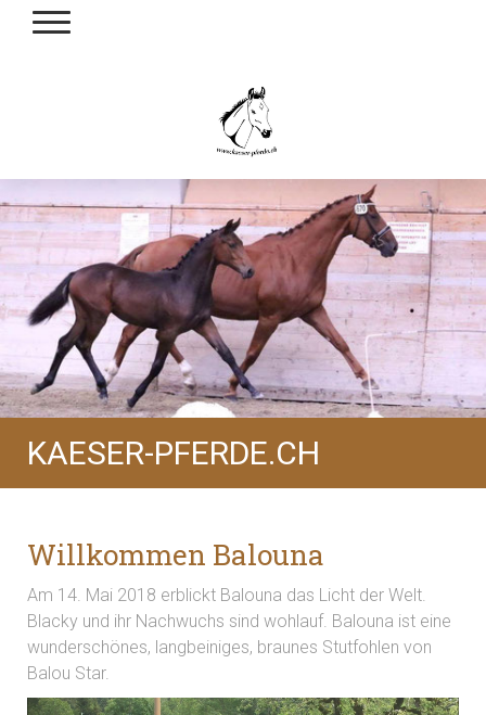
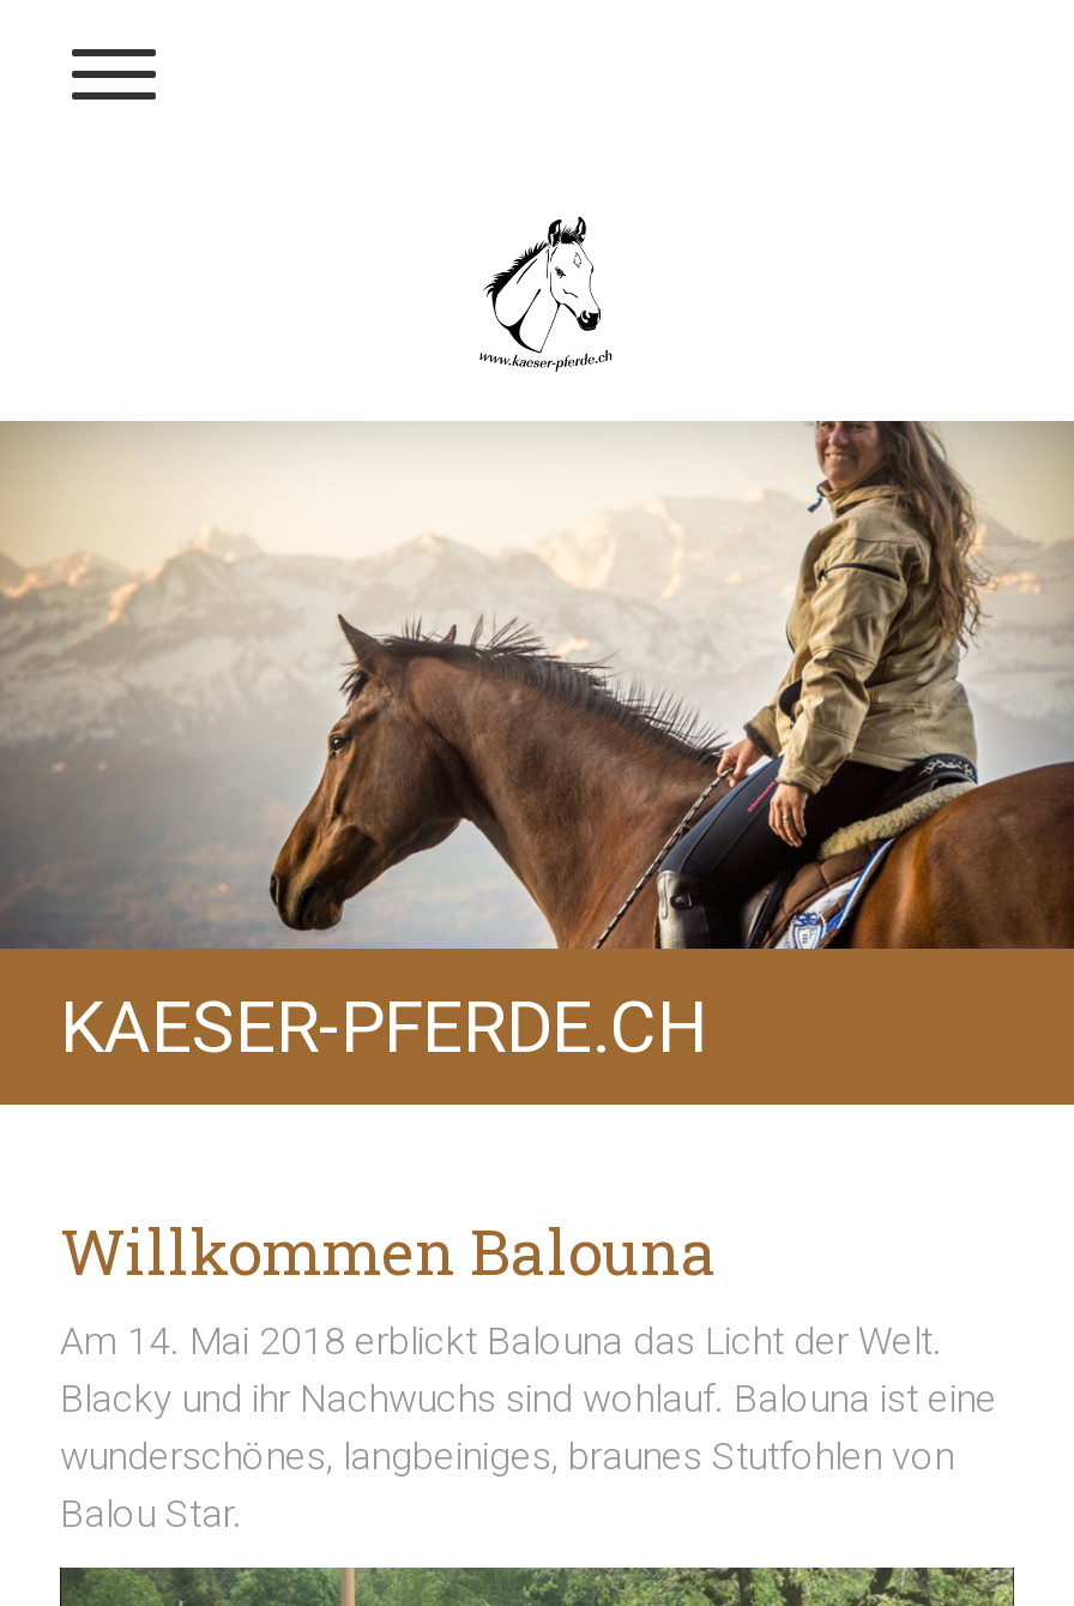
- [image]
+ [image]
